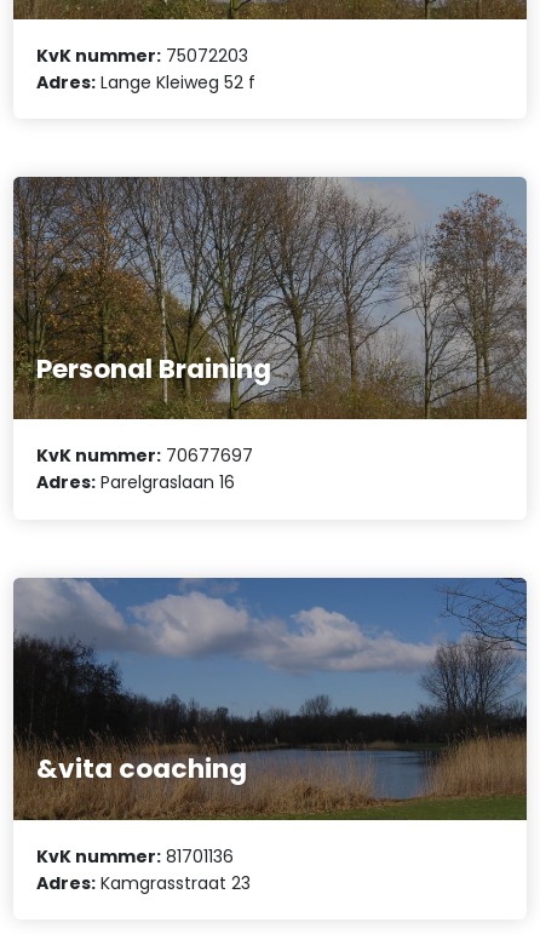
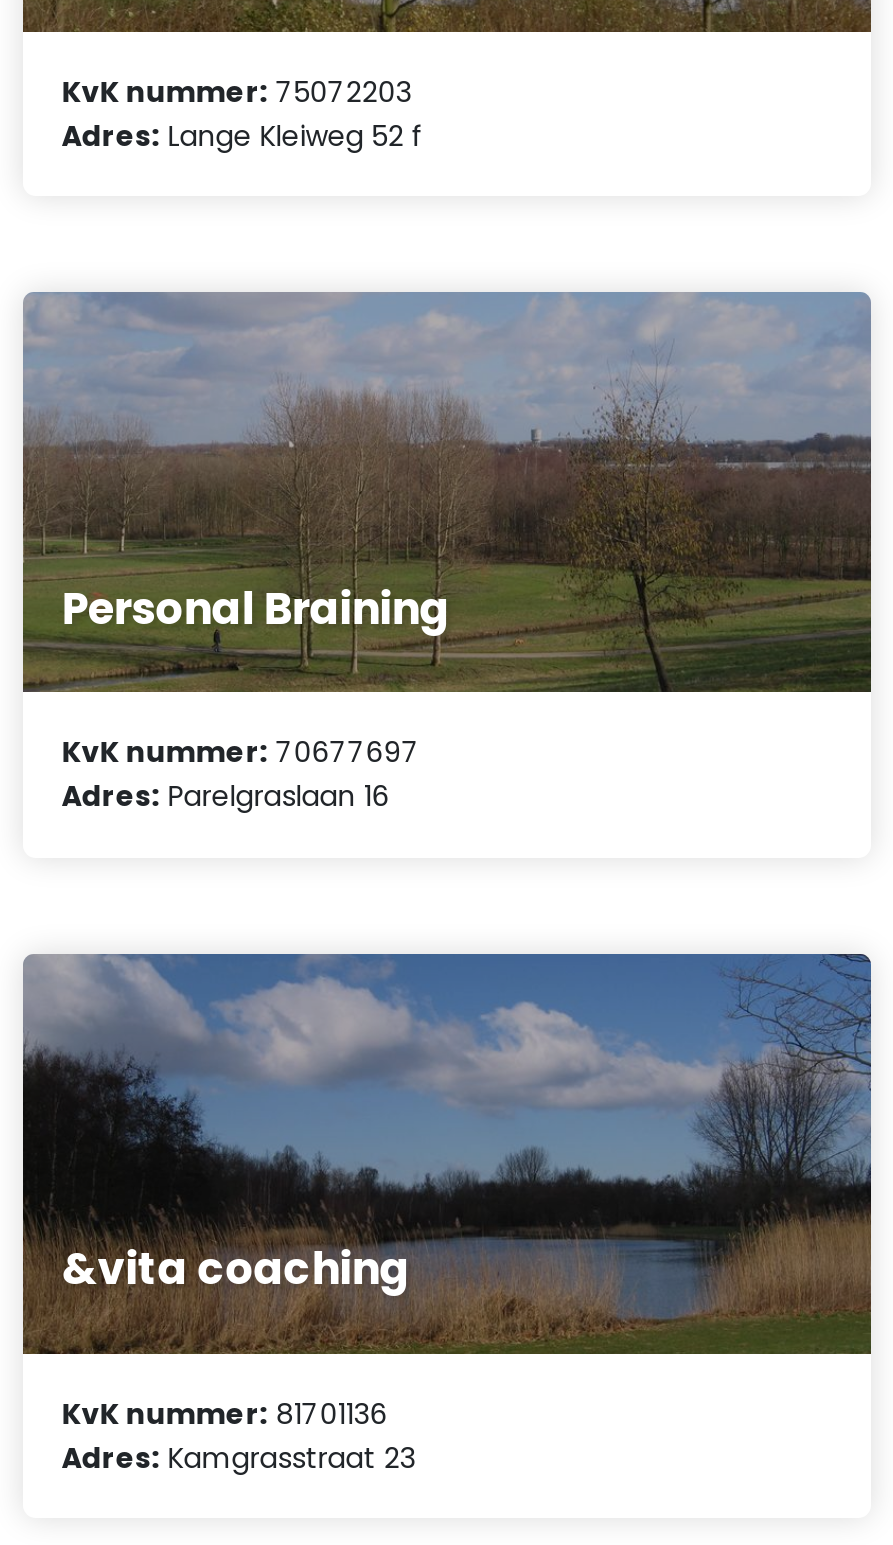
- [image]
+ [image]
